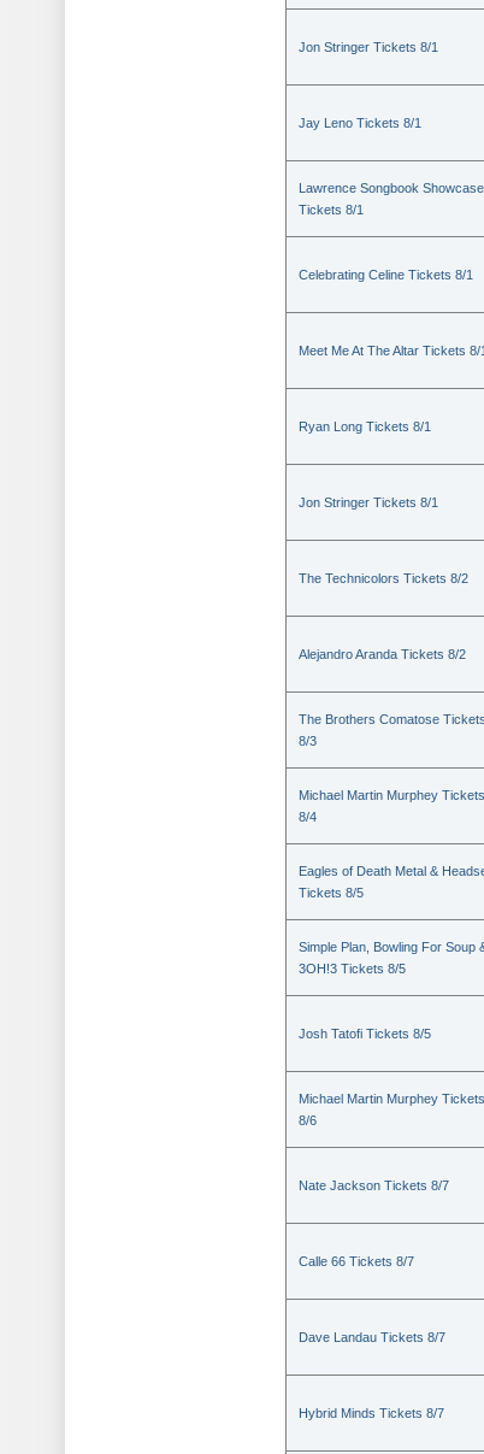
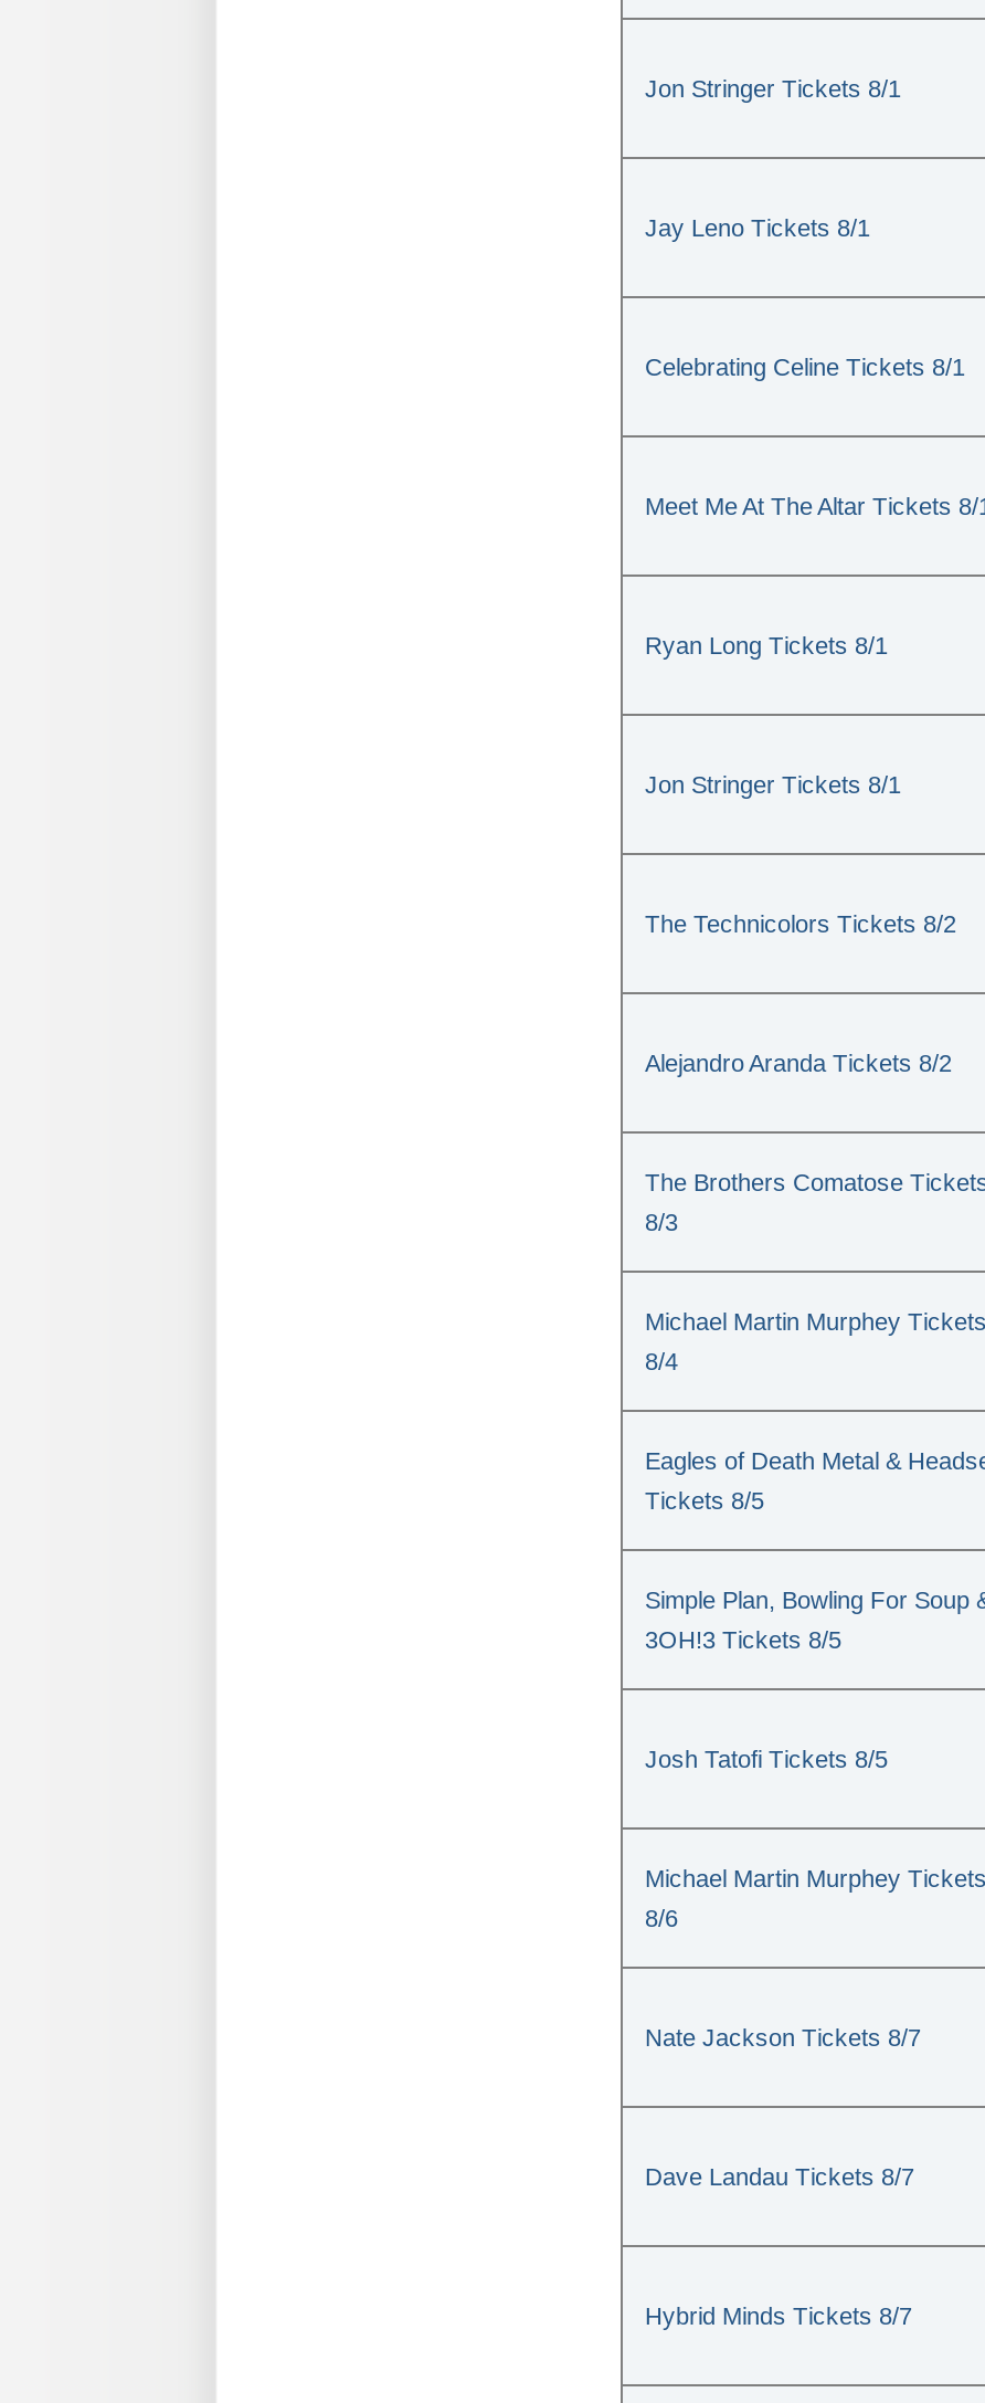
- Lawrence Songbook Showcase
- Tickets 8/1

- Calle 66 Tickets 8/7
